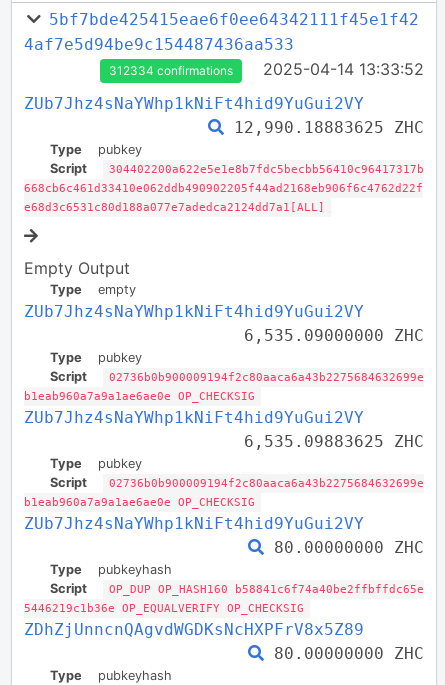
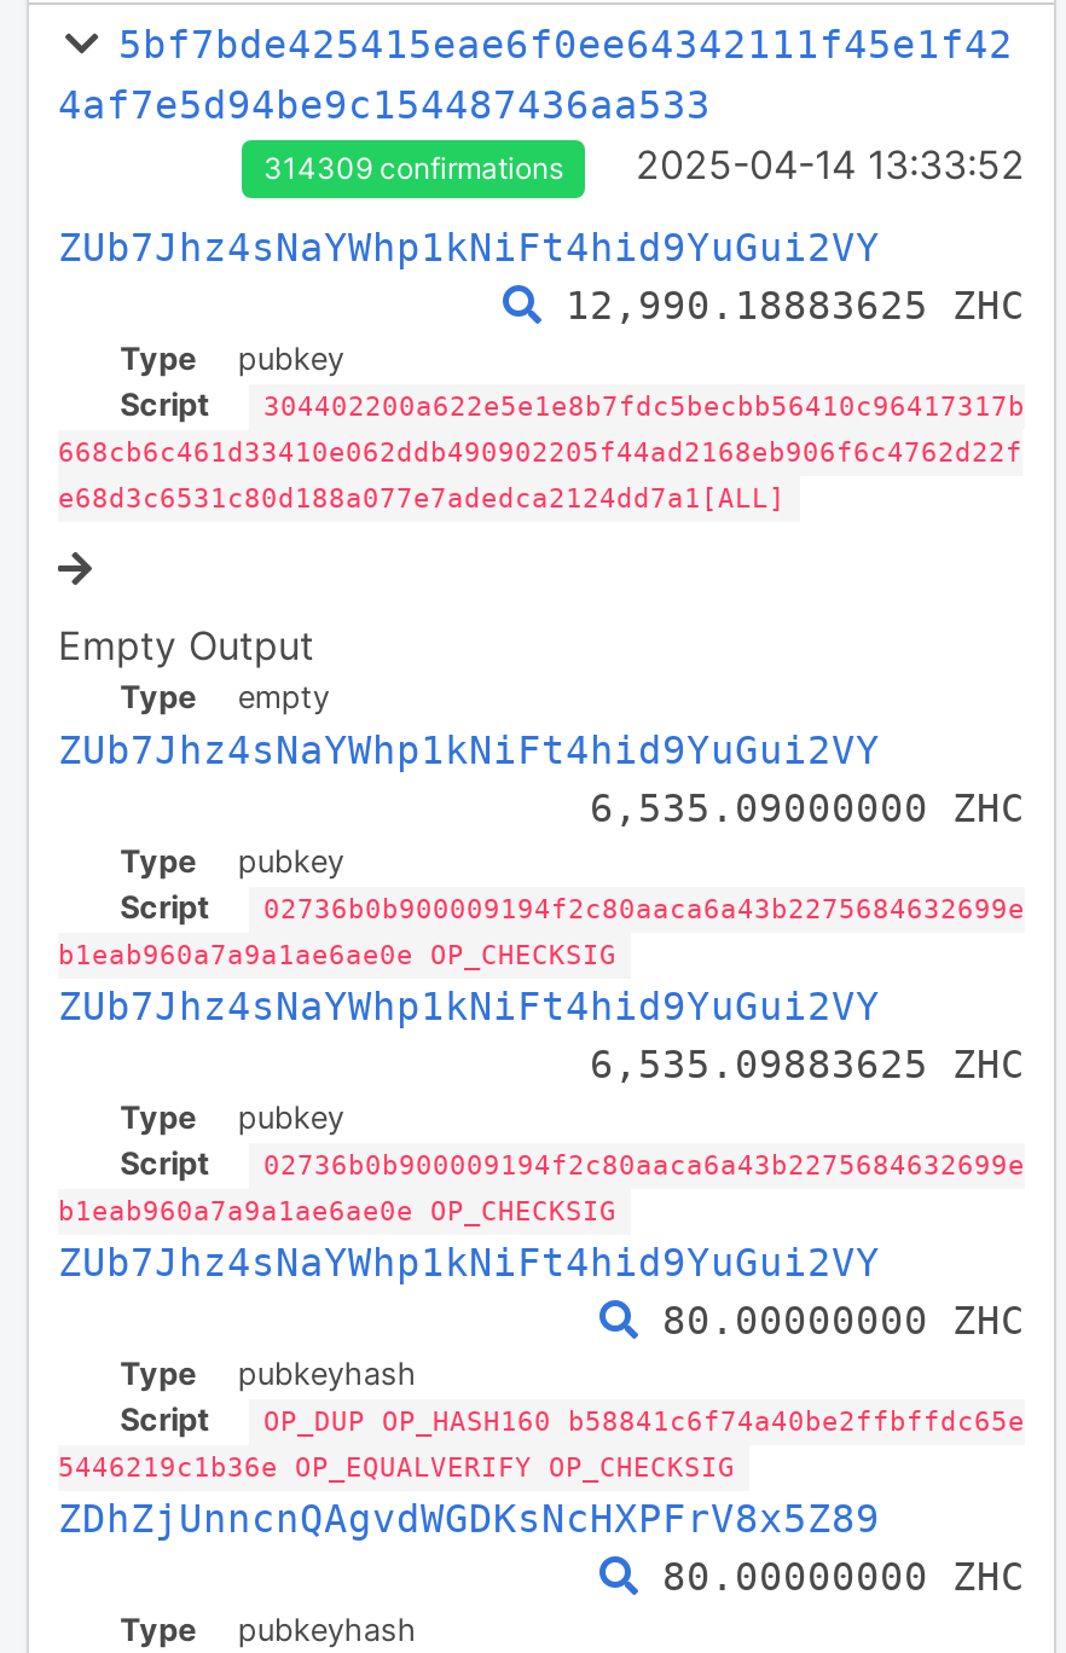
- 312334 confirmations
+ 314309 confirmations
